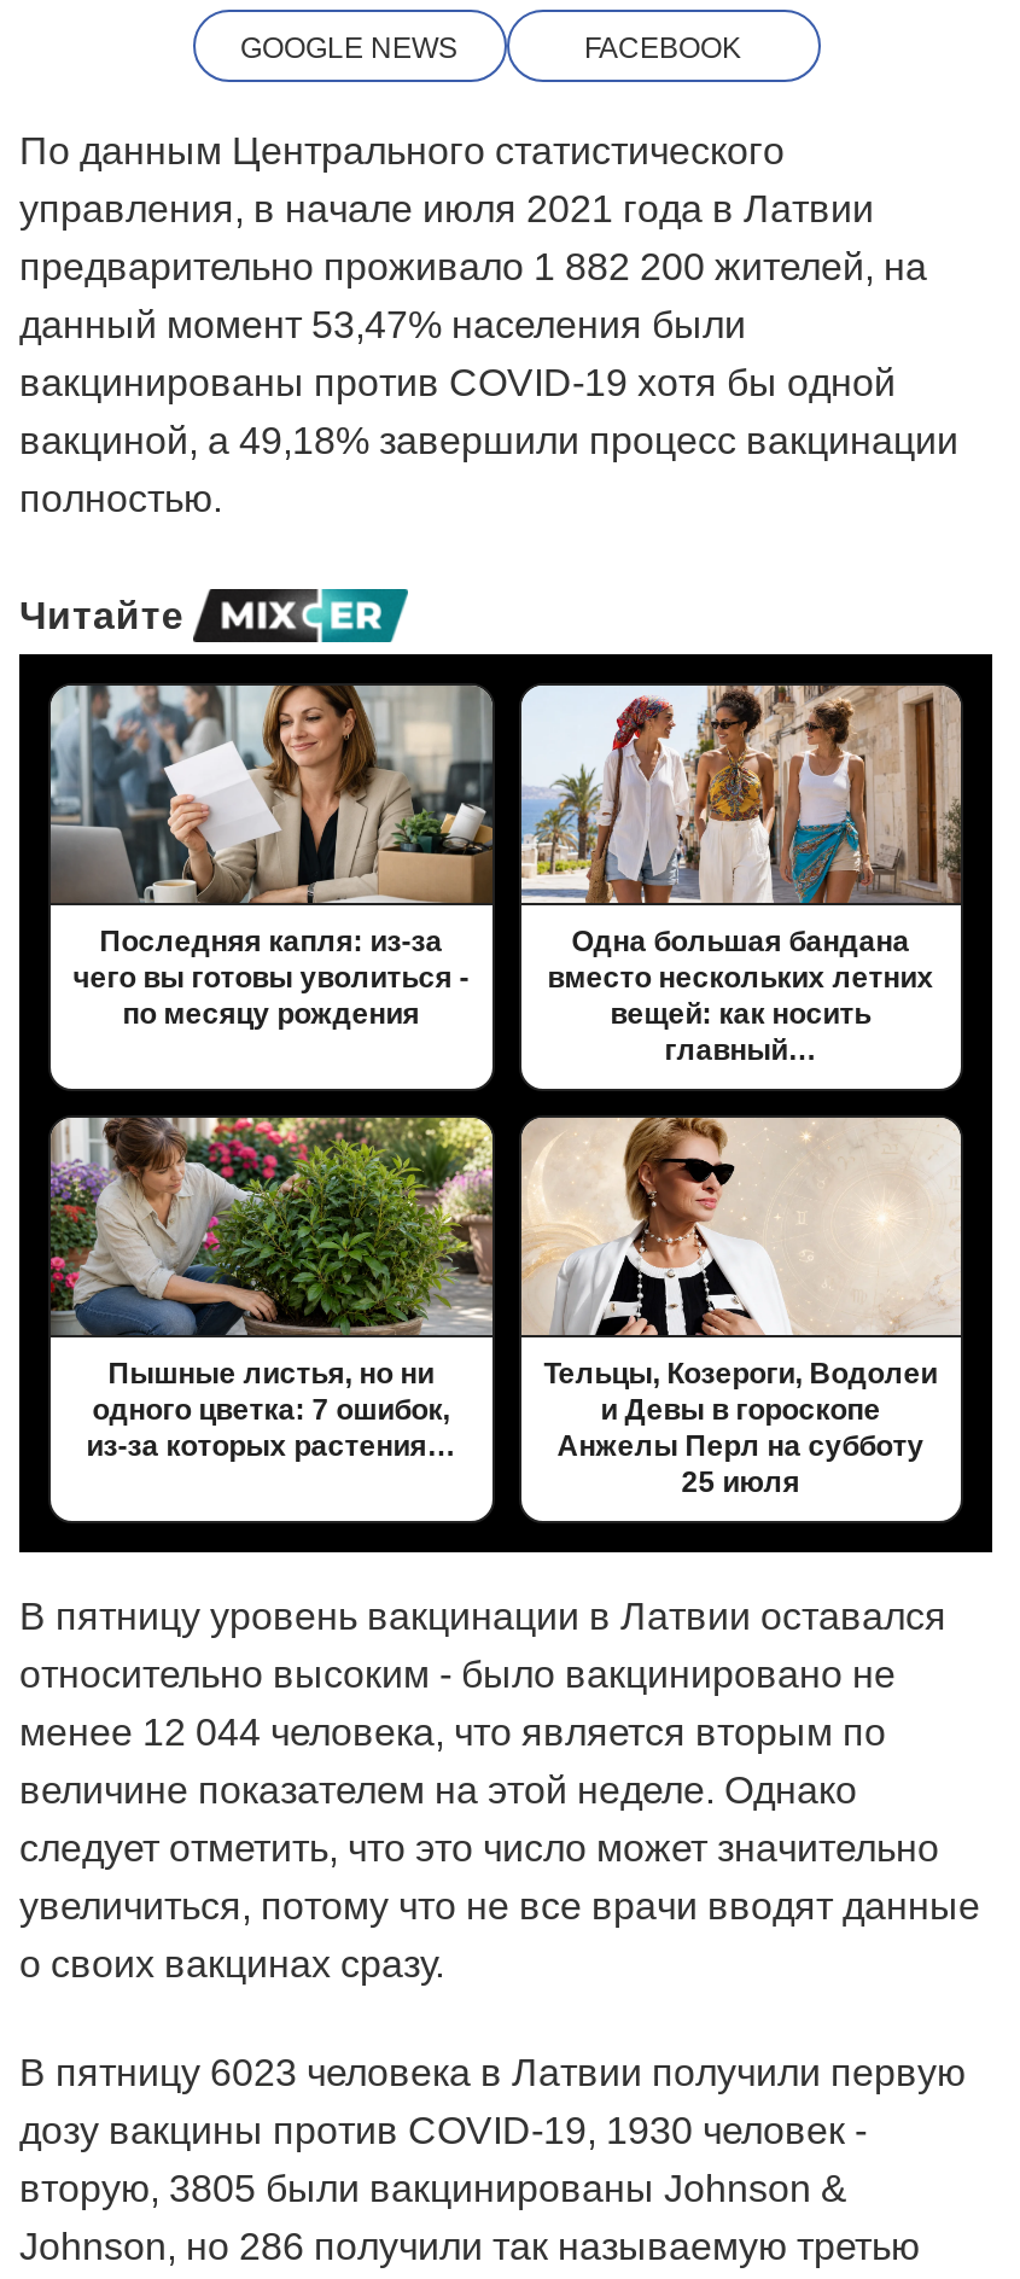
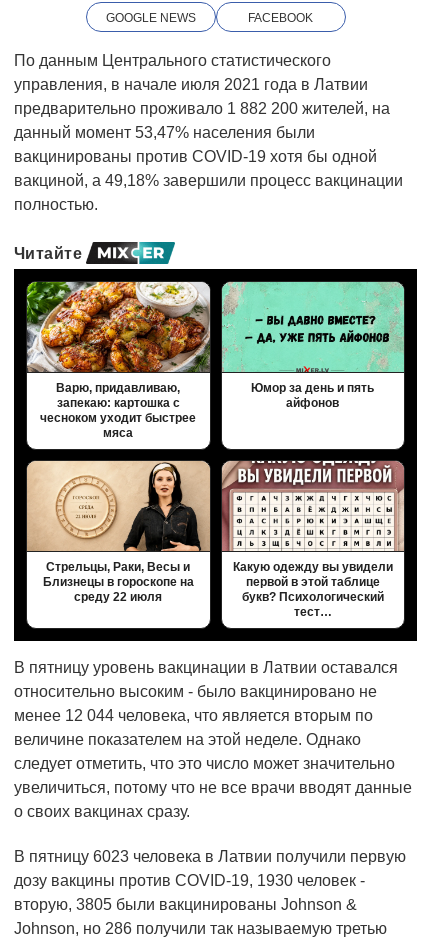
- [image]
- Последняя капля: из-за
- чего вы готовы уволиться -
- по месяцу рождения
+ [image]
+ Варю, придавливаю,
+ запекаю: картошка с
+ чесноком уходит быстрее
+ мяса

- [image]
- Одна большая бандана
- вместо нескольких летних
- вещей: как носить
- главный…
+ [image]
+ Юмор за день и пять
+ айфонов

- [image]
- Пышные листья, но ни
- одного цветка: 7 ошибок,
- из-за которых растения…
+ [image]
+ Стрельцы, Раки, Весы и
+ Близнецы в гороскопе на
+ среду 22 июля

- [image]
- Тельцы, Козероги, Водолеи
- и Девы в гороскопе
- Анжелы Перл на субботу
- 25 июля
+ [image]
+ Какую одежду вы увидели
+ первой в этой таблице
+ букв? Психологический
+ тест…
